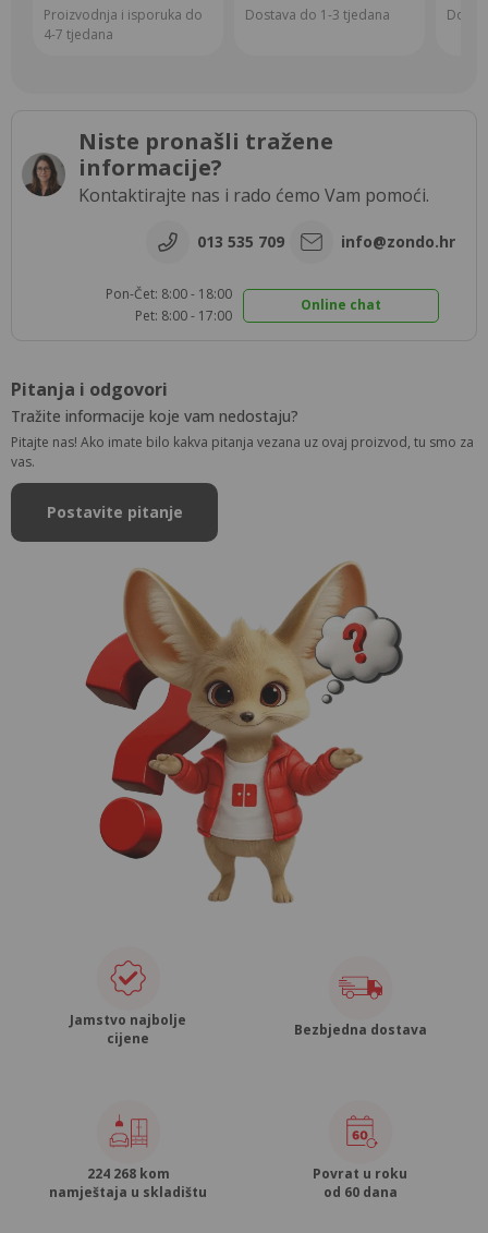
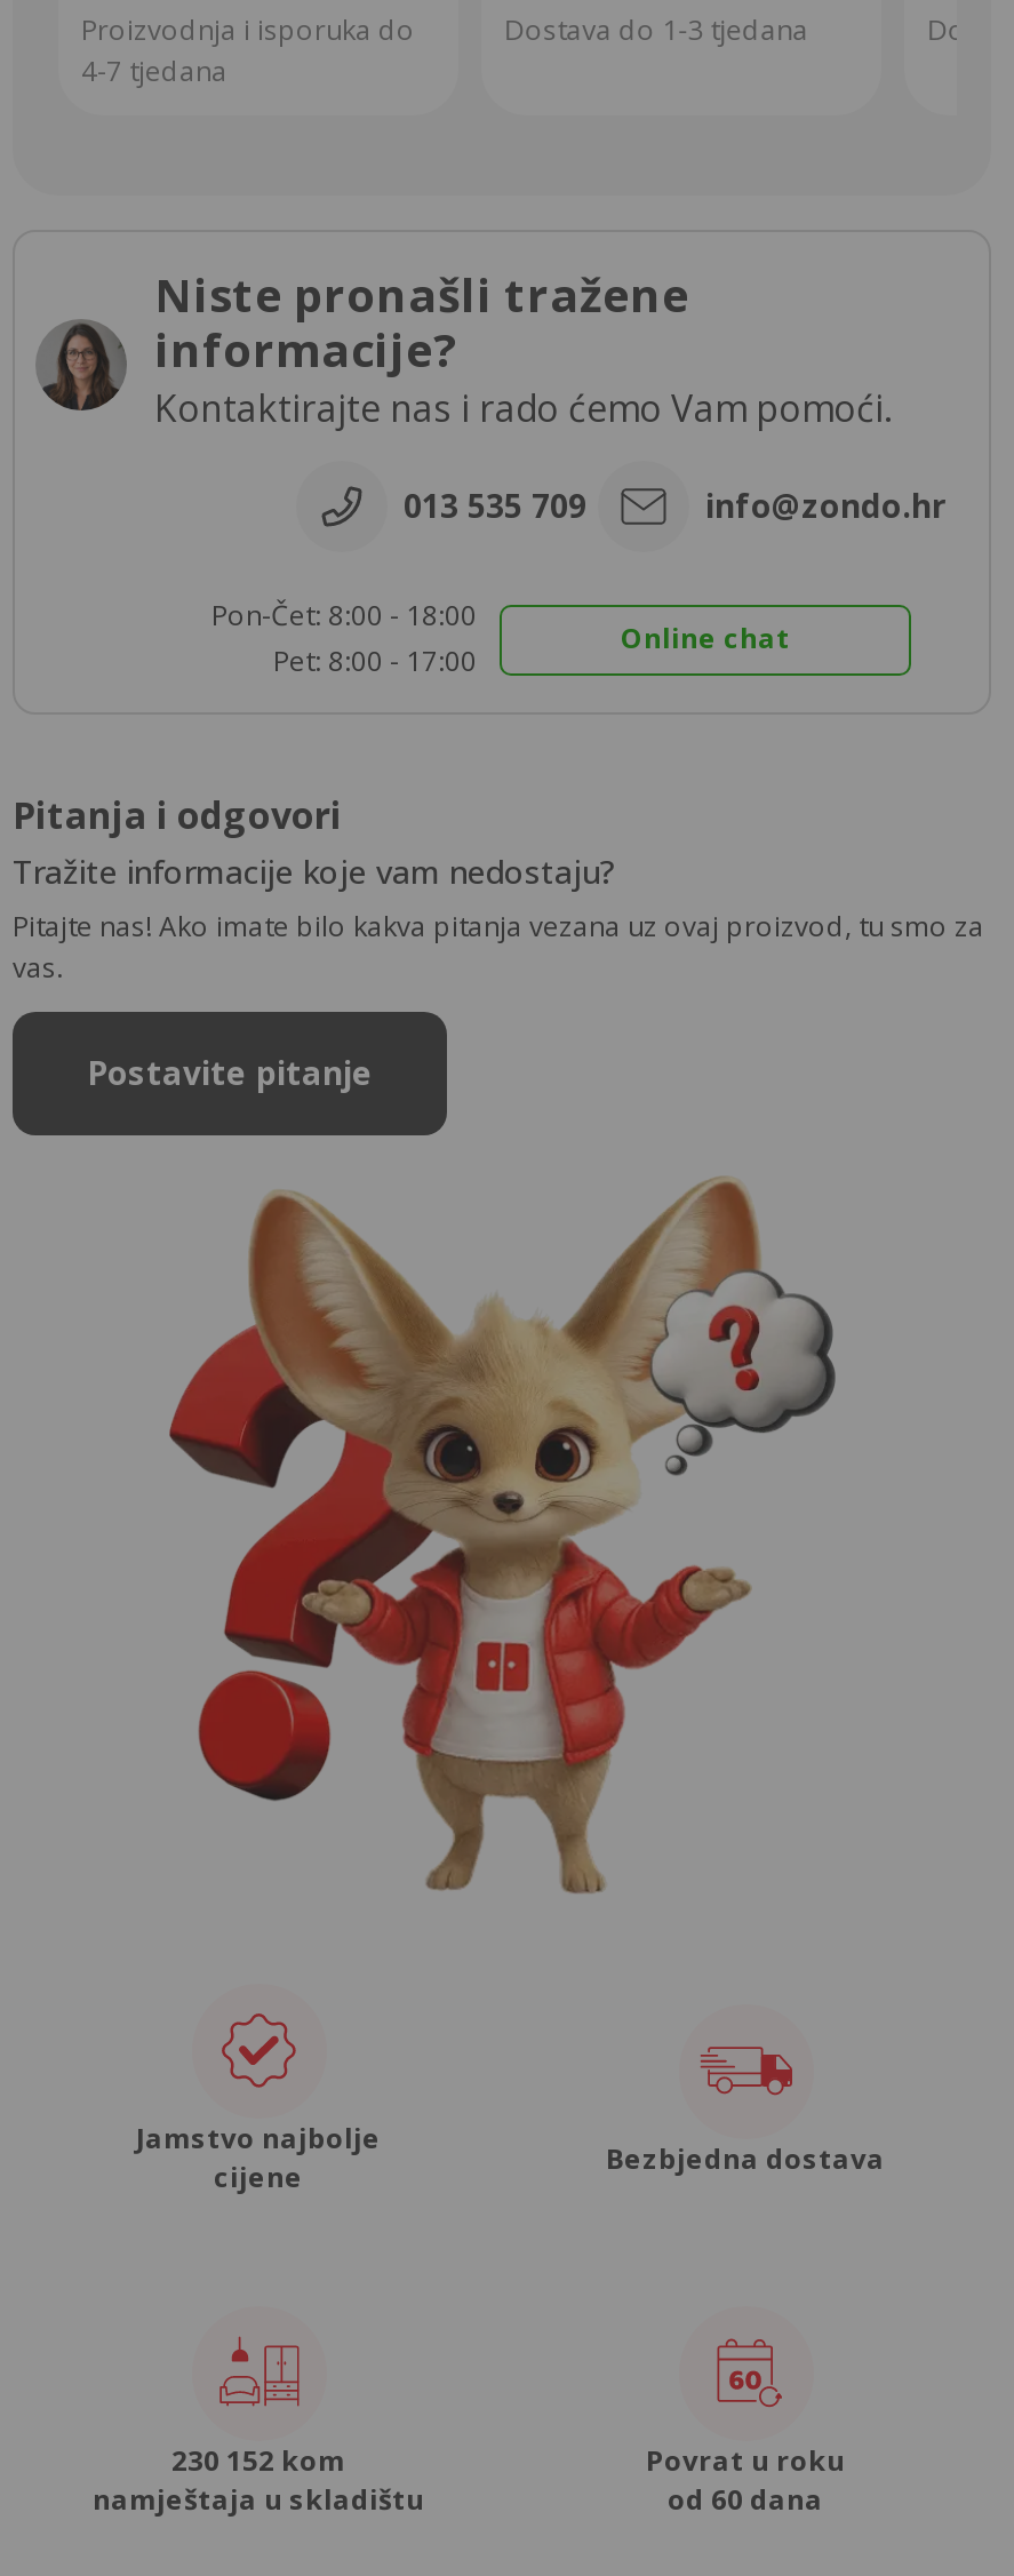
- 224 268 kom
+ 230 152 kom
